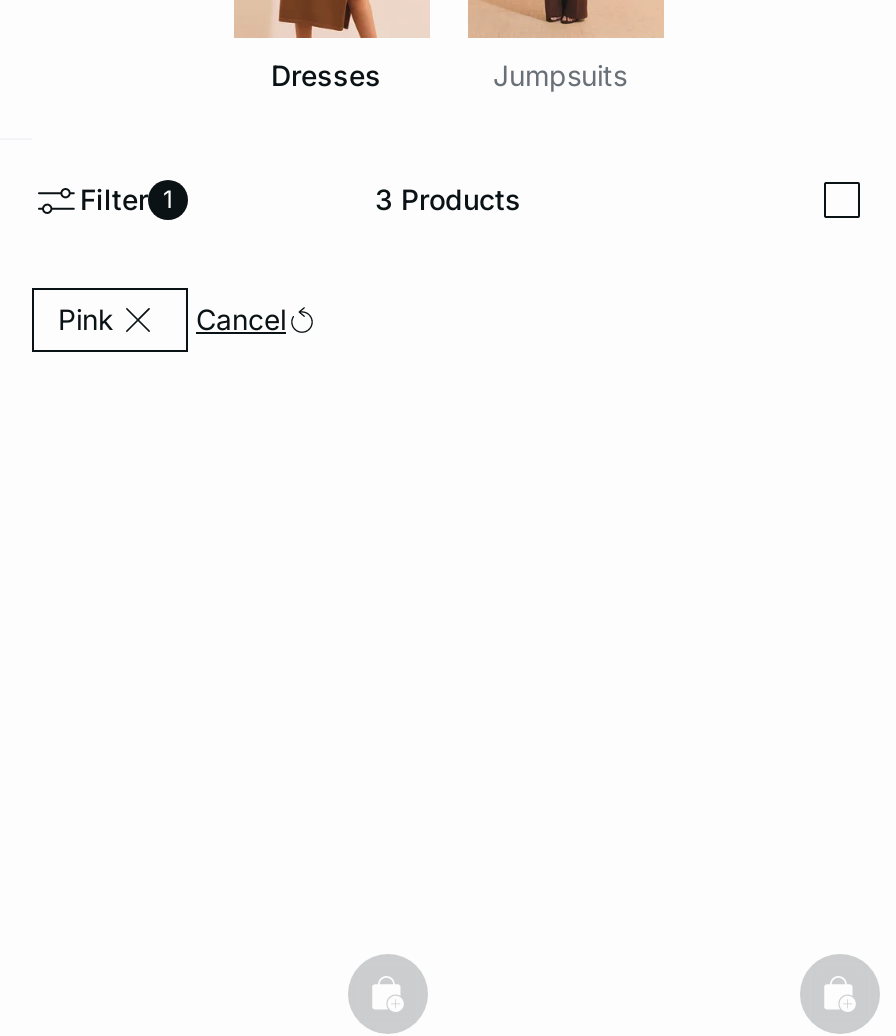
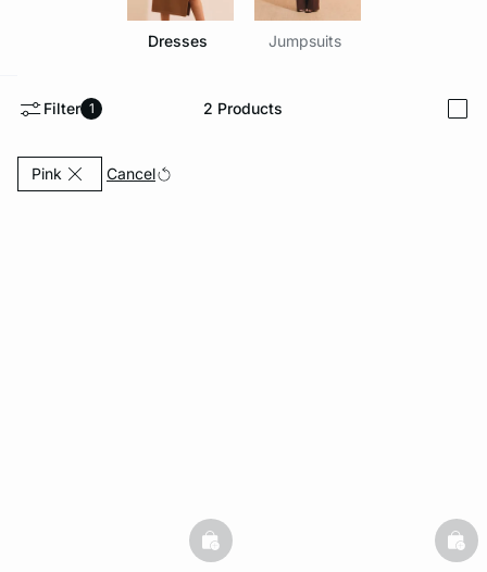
- 3 Products
+ 2 Products
